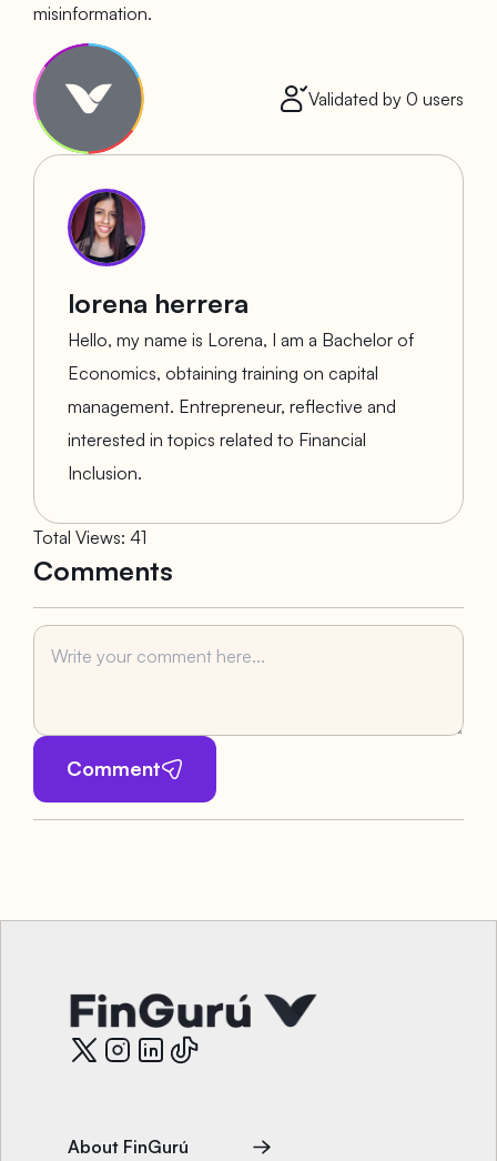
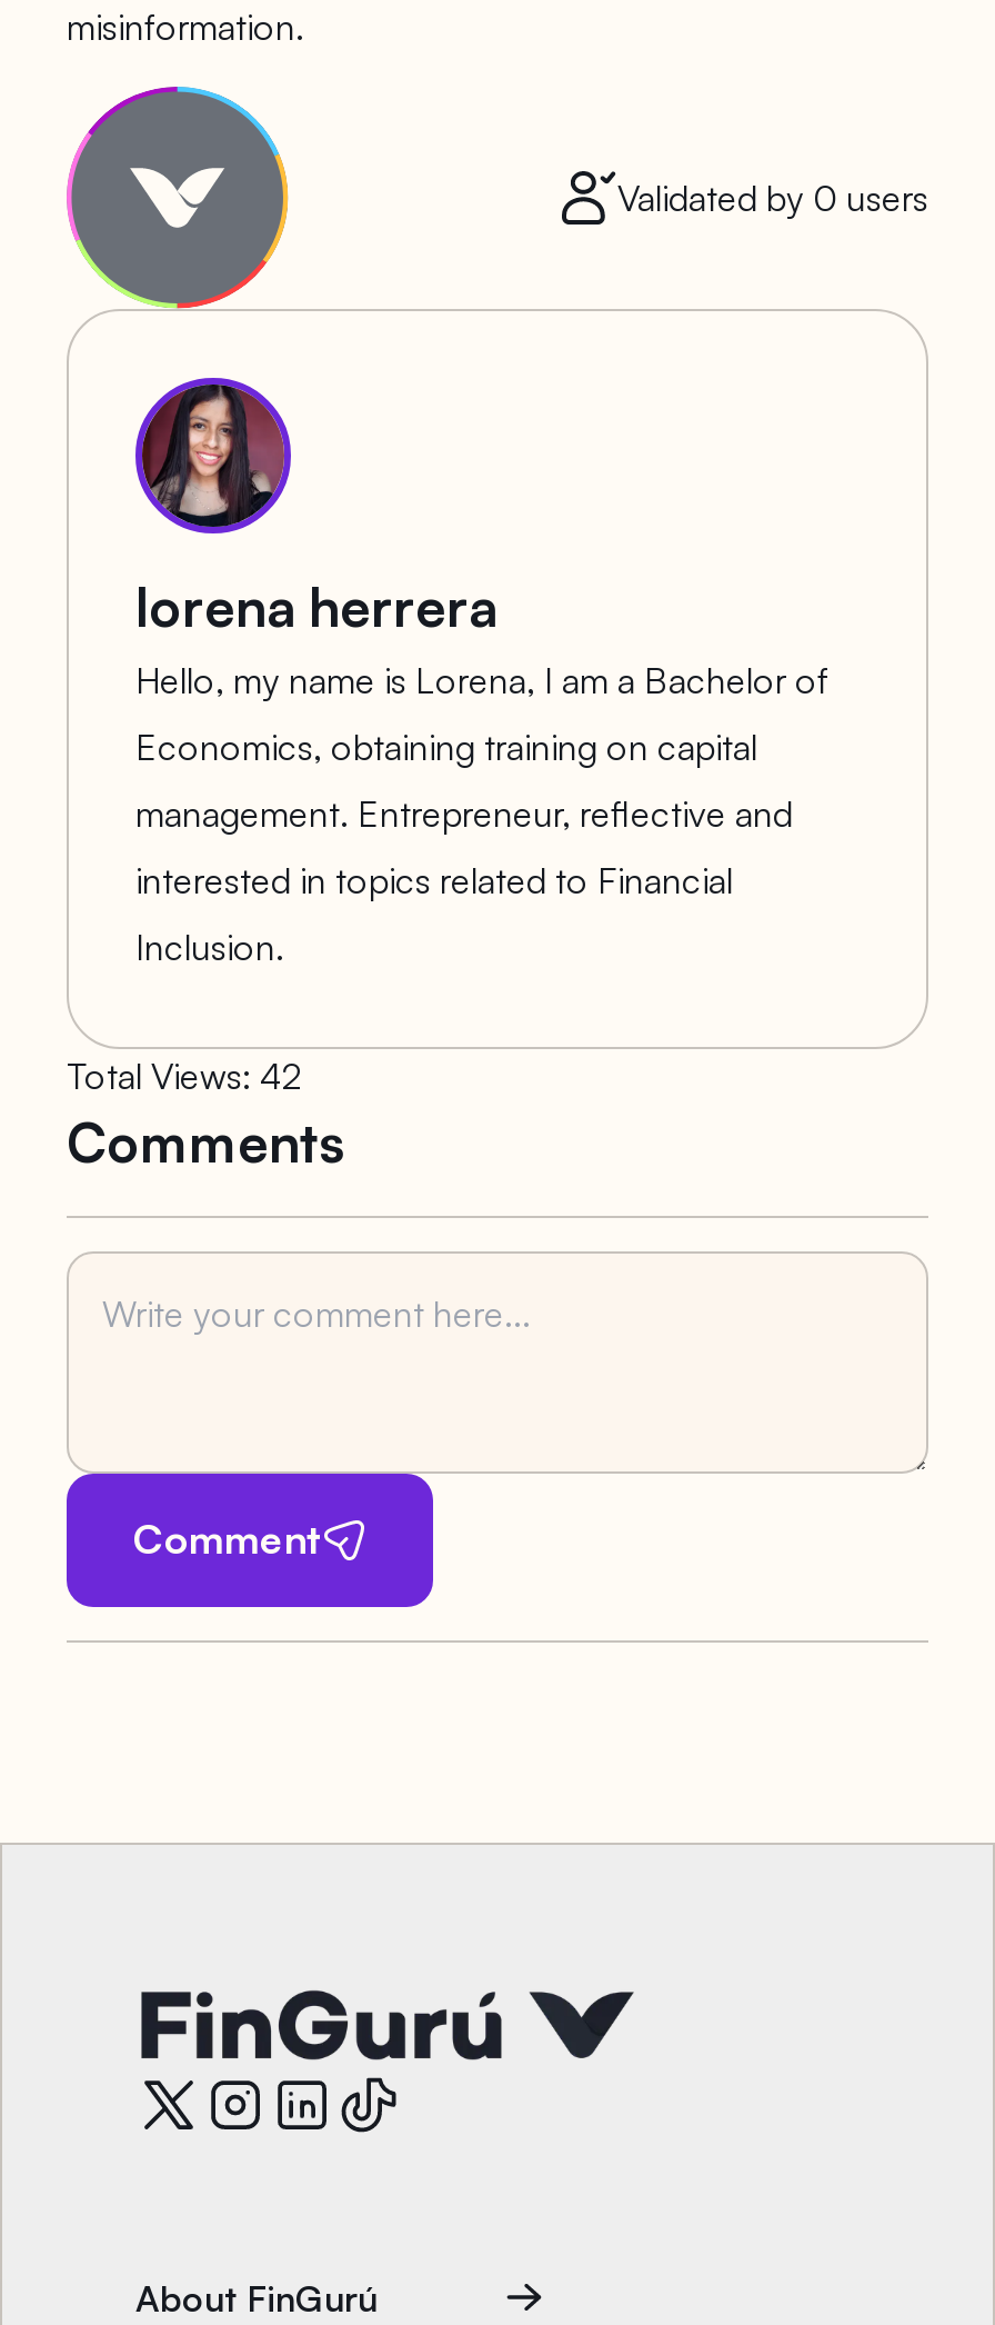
- Total Views: 41
+ Total Views: 42
